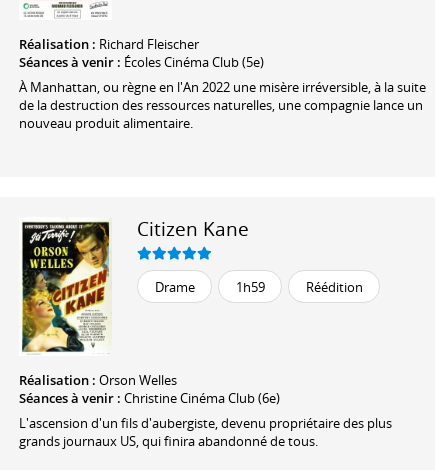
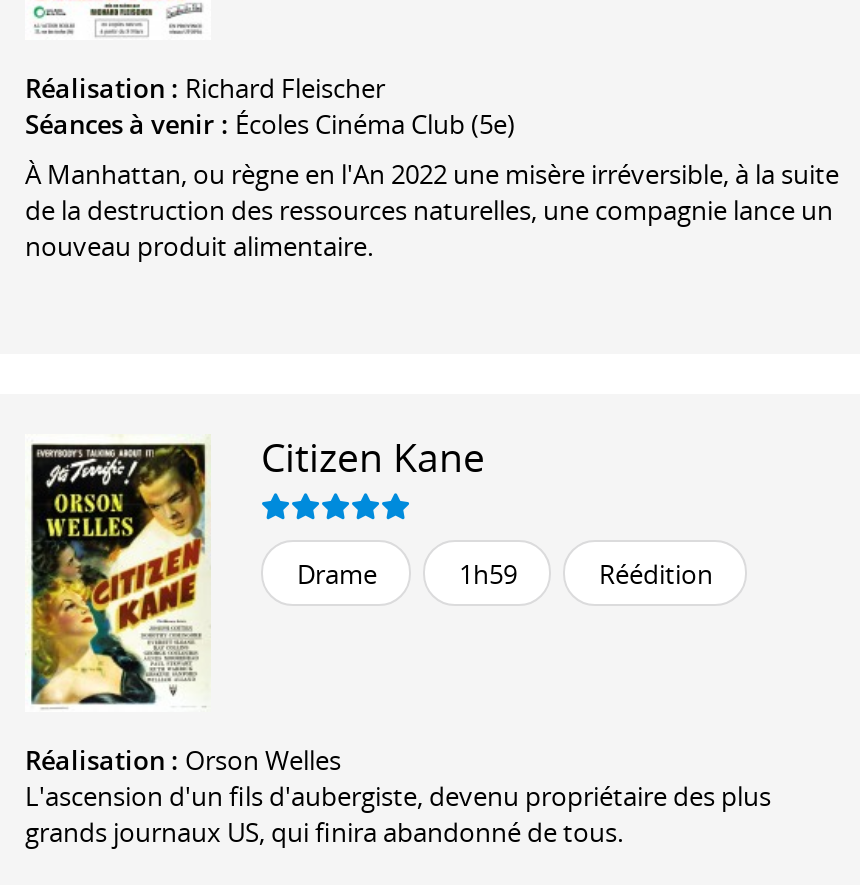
- Séances à venir : Christine Cinéma Club (6e)
